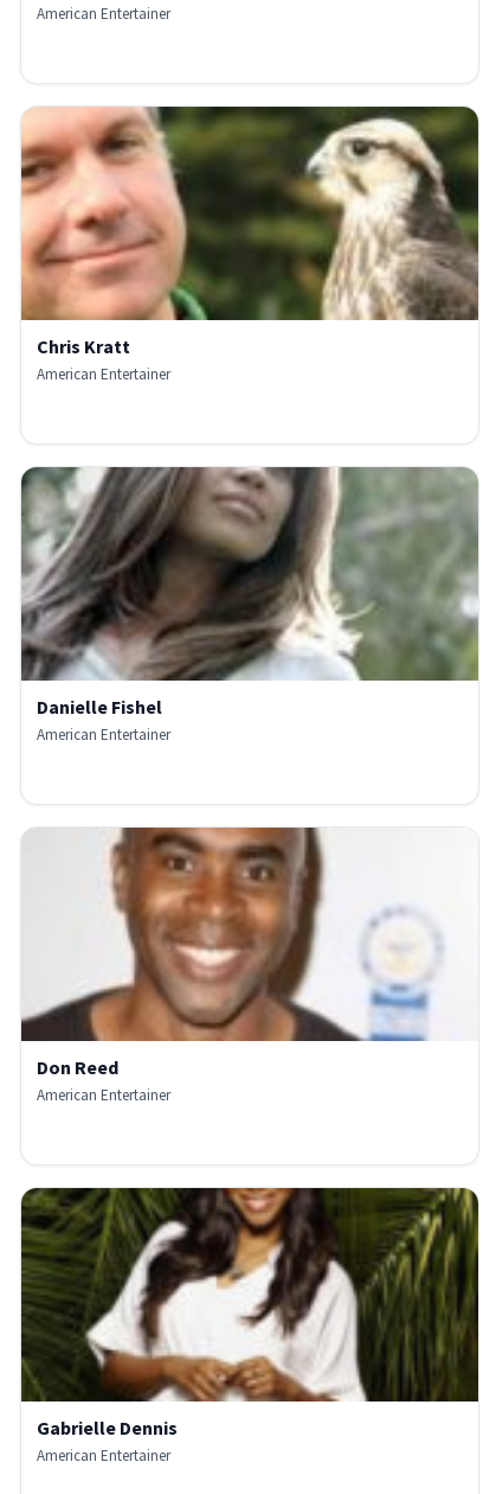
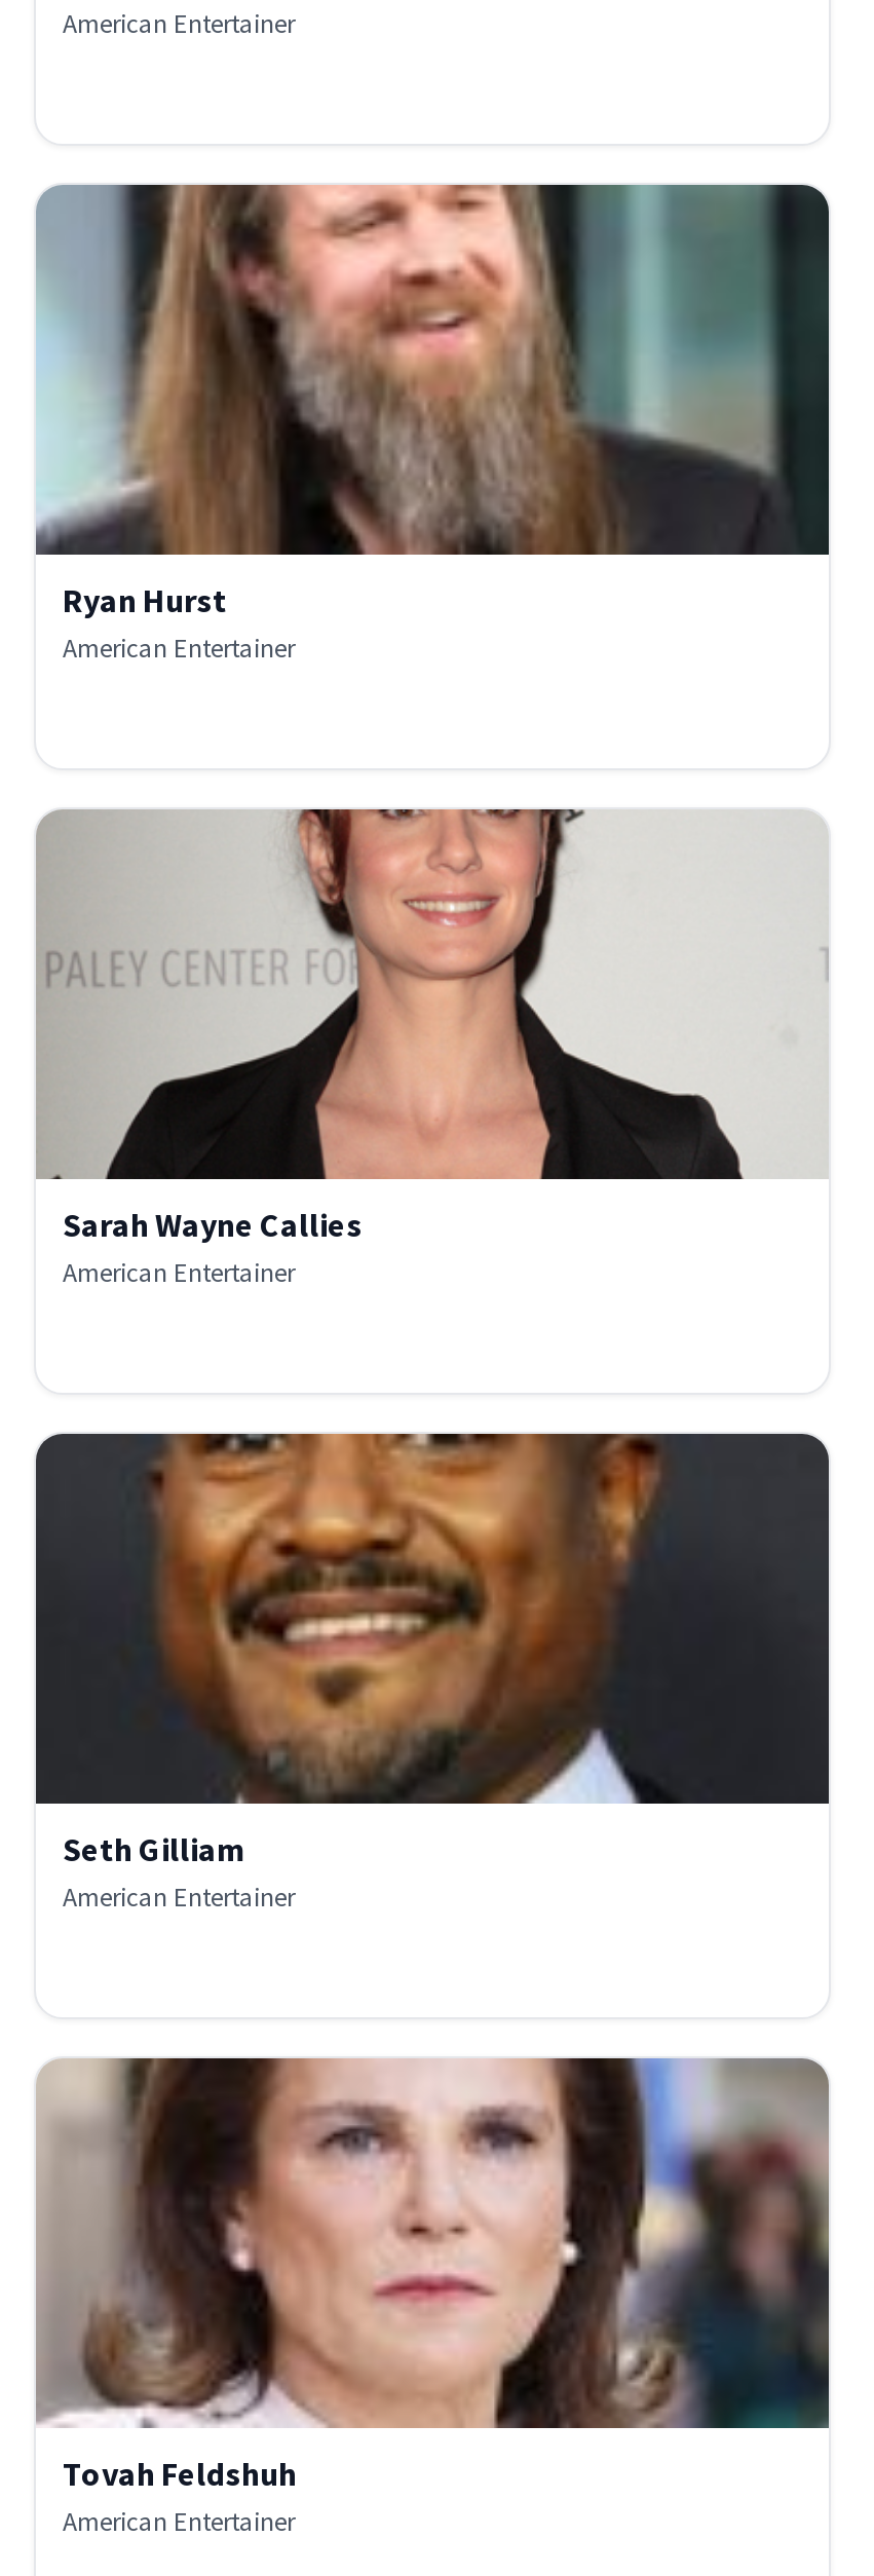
- [image]
- Chris Kratt
+ [image]
+ Ryan Hurst

- [image]
- Danielle Fishel
+ [image]
+ Sarah Wayne Callies

- [image]
- Don Reed
+ [image]
+ Seth Gilliam

- [image]
- Gabrielle Dennis
+ [image]
+ Tovah Feldshuh
